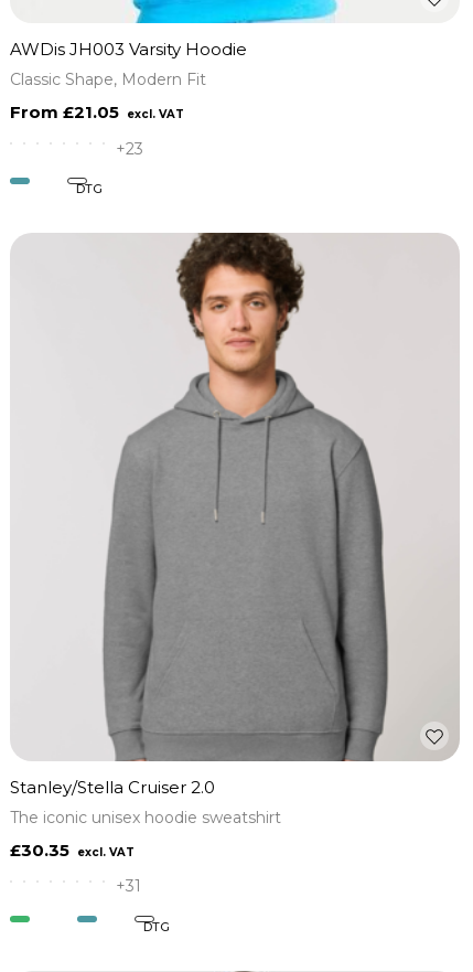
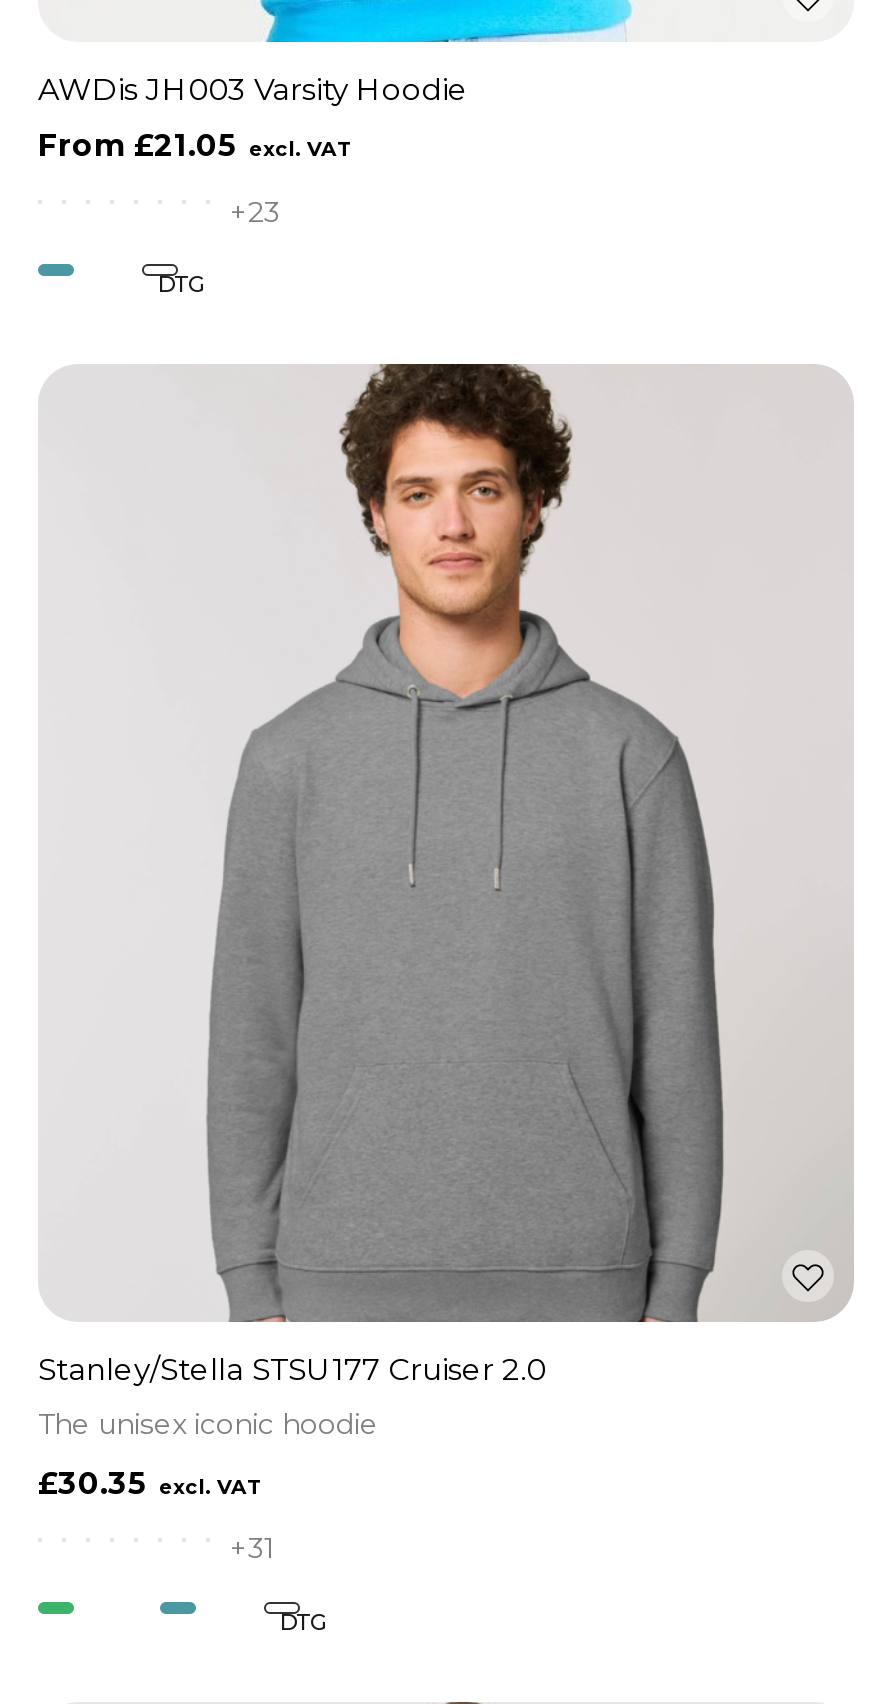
- Classic Shape, Modern Fit

- Stanley/Stella Cruiser 2.0
+ Stanley/Stella STSU177 Cruiser 2.0

- The iconic unisex hoodie sweatshirt
+ The unisex iconic hoodie
